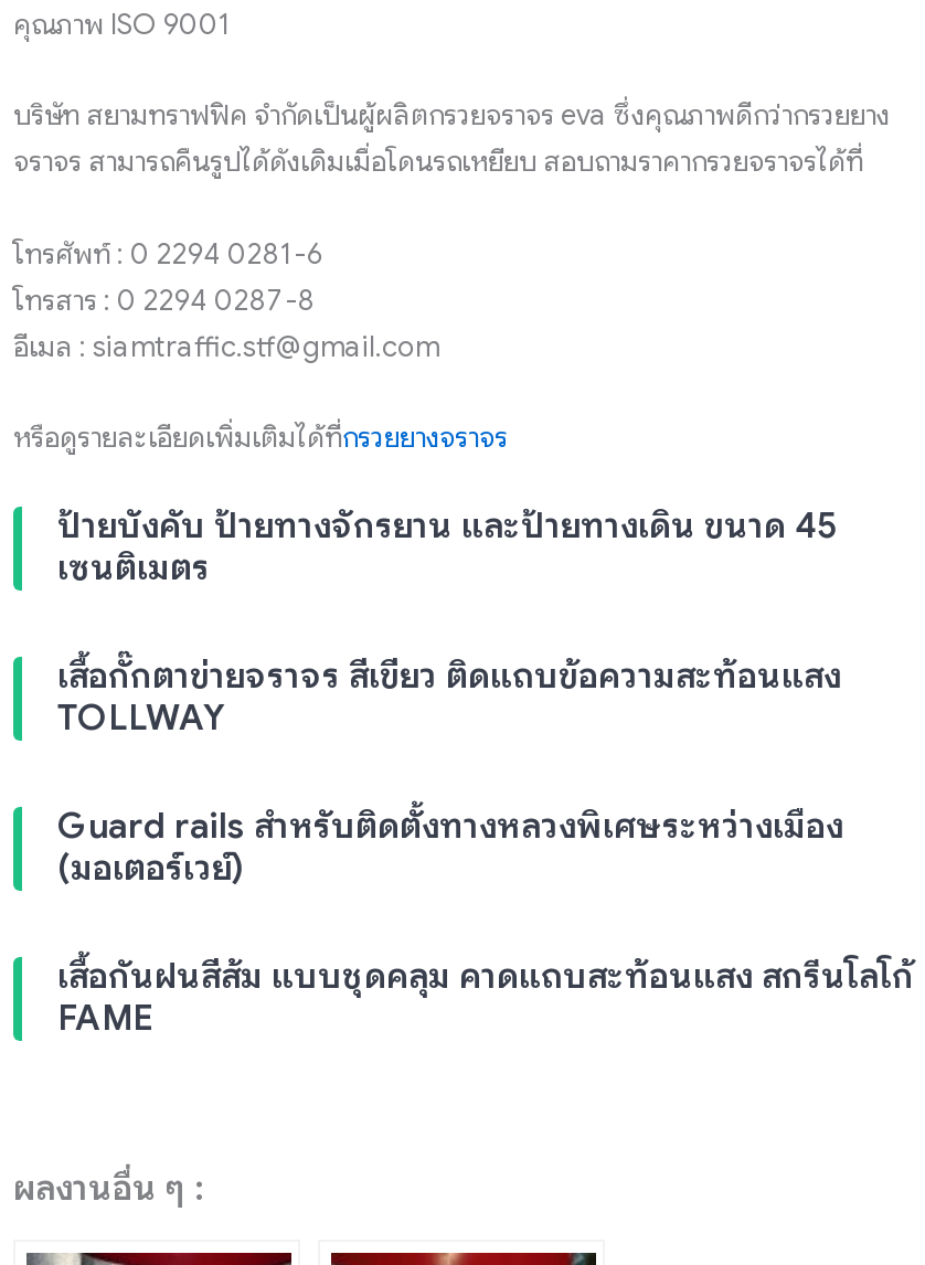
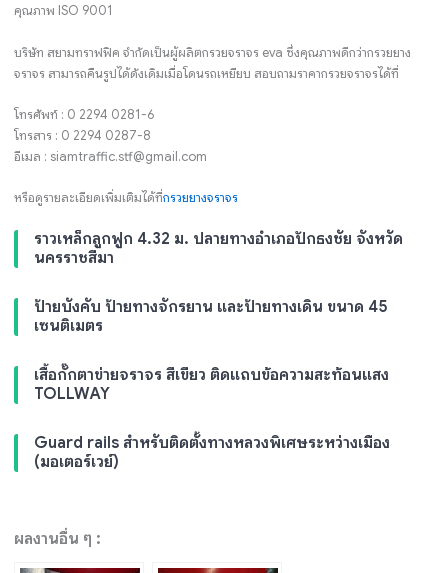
+ ราวเหล็กลูกฟูก 4.32 ม. ปลายทางอำเภอปักธงชัย จังหวัด
+ นครราชสีมา

moved down: ป้ายบังคับ ป้ายทางจักรยาน และป้ายทางเดิน ขนาด 45 | เซนติเมตร | เสื้อกั๊กตาข่ายจราจร สีเขียว ติดแถบข้อความสะท้อนแสง | TOLLWAY | Guard rails สำหรับติดตั้งทางหลวงพิเศษระหว่างเมือง | (มอเตอร์เวย์)

- เสื้อกันฝนสีส้ม แบบชุดคลุม คาดแถบสะท้อนแสง สกรีนโลโก้
- FAME
